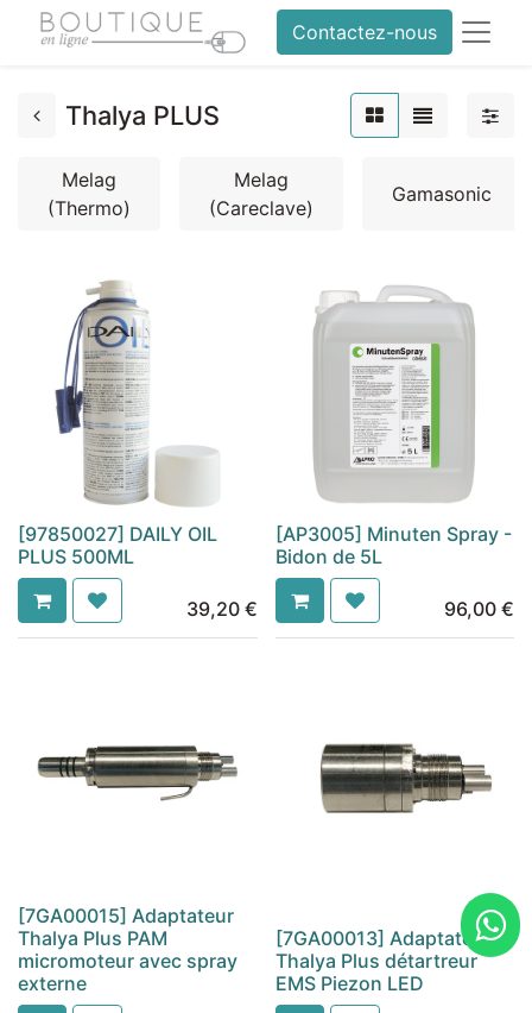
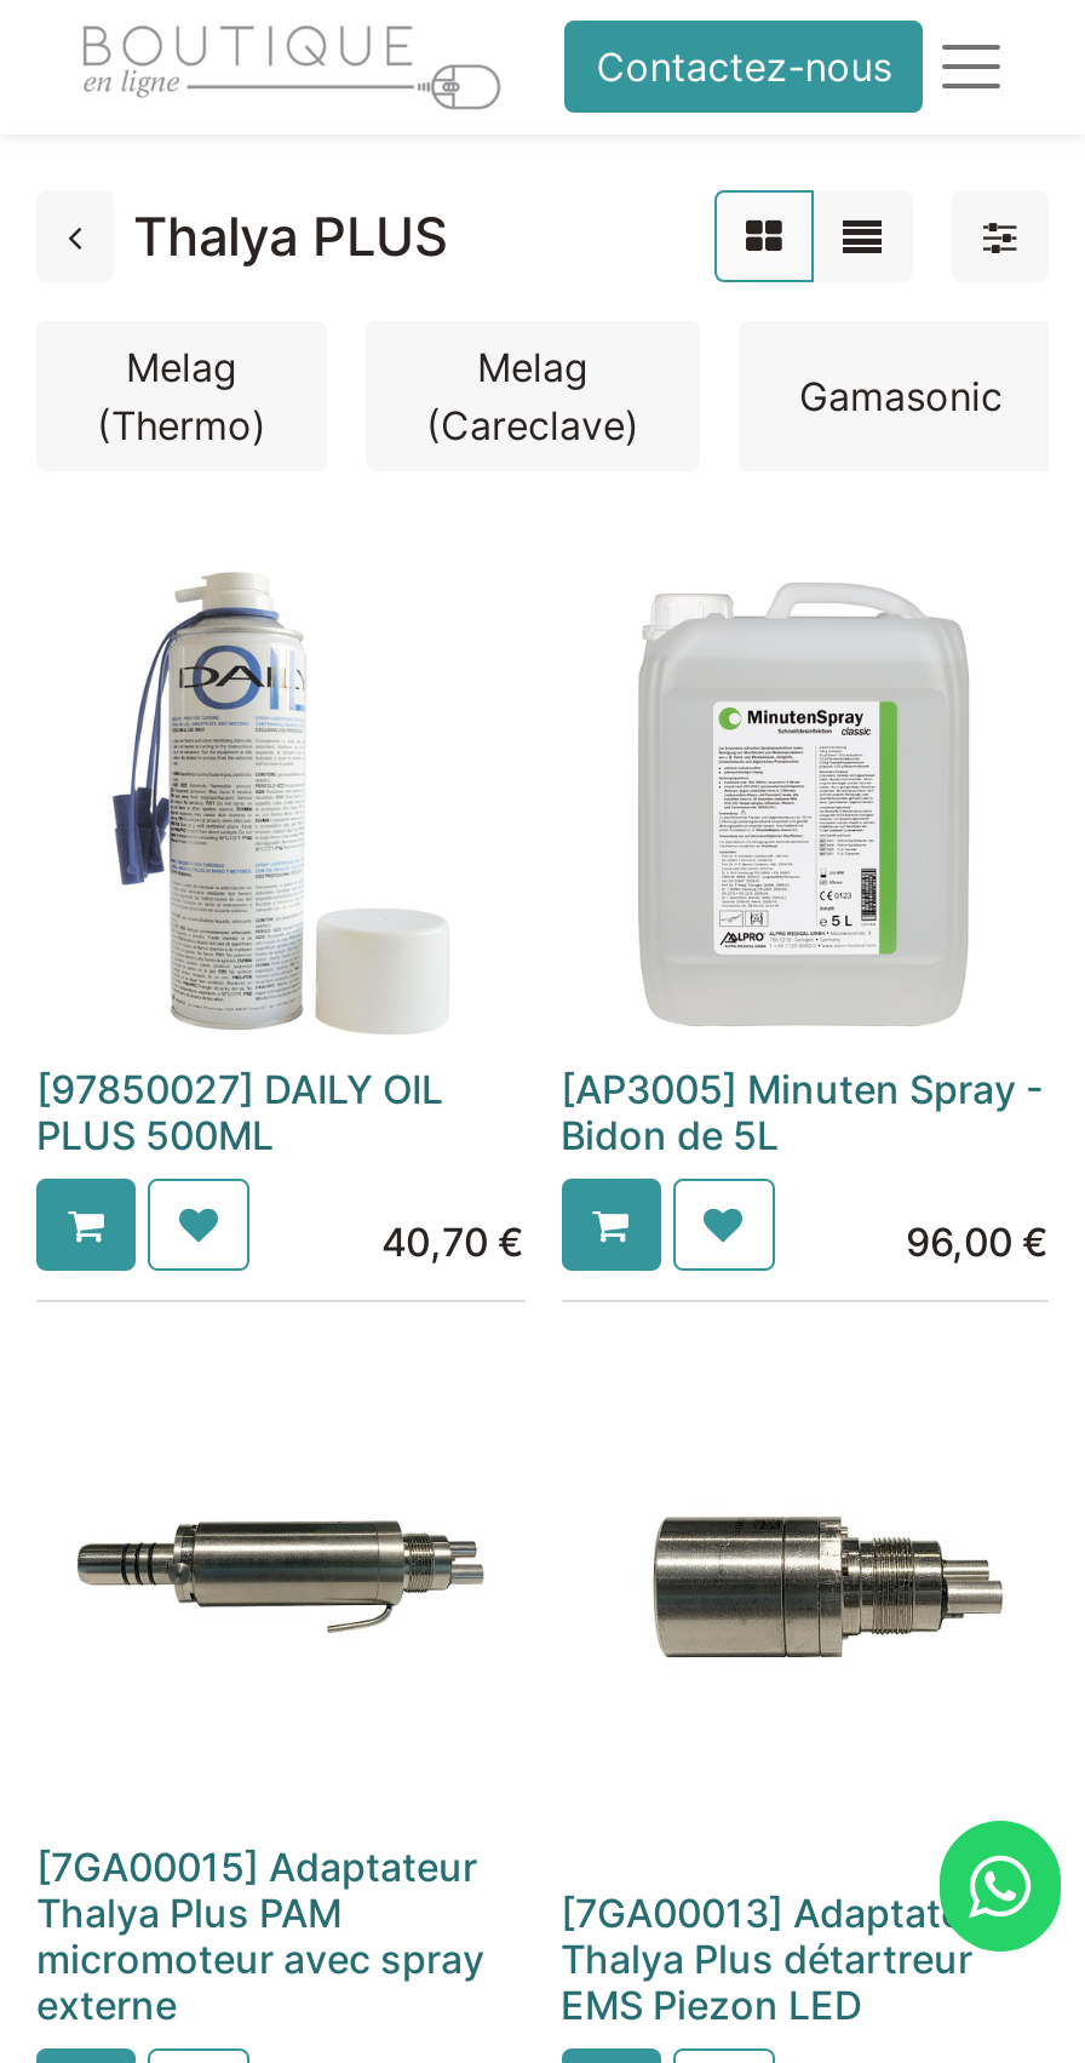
- 39,20 €
+ 40,70 €
